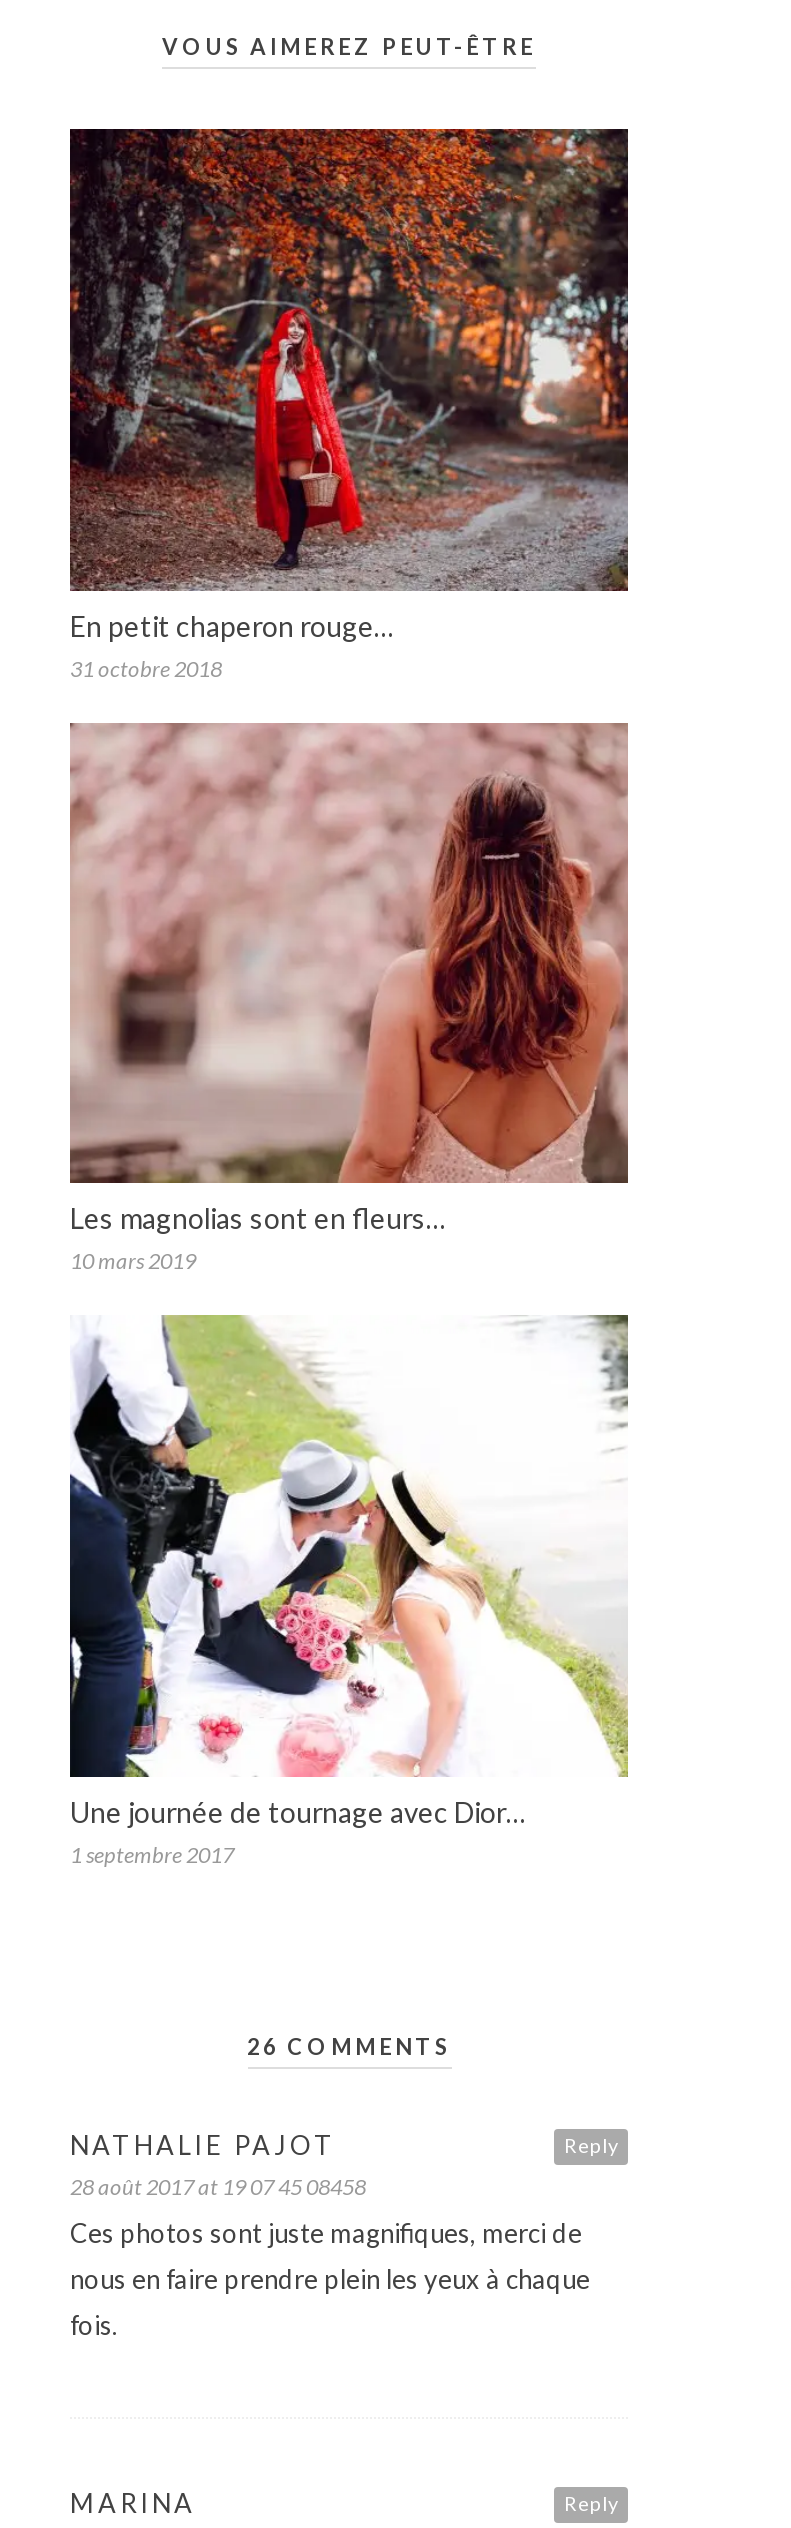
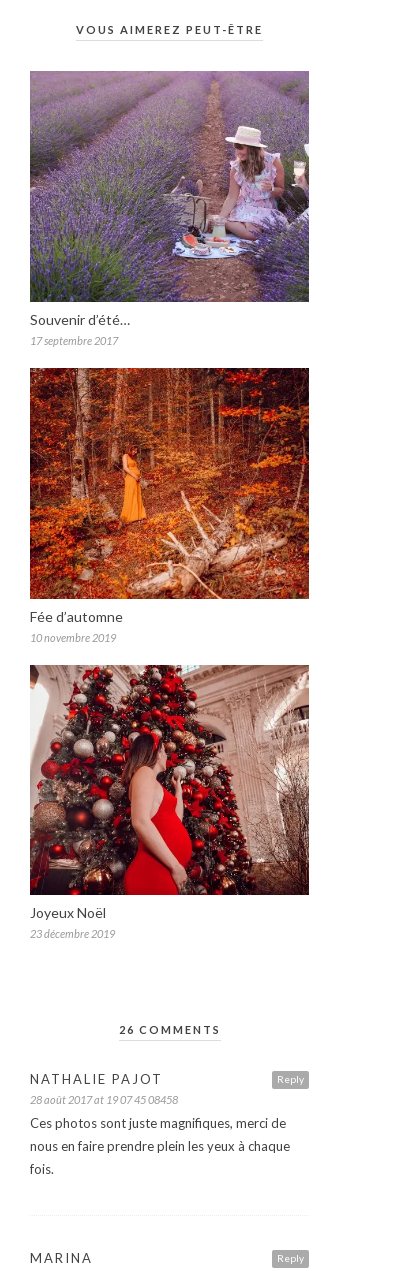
- [image]
- En petit chaperon rouge…
- 31 octobre 2018
+ [image]
+ Souvenir d’été…
+ 17 septembre 2017

- [image]
- Les magnolias sont en fleurs…
- 10 mars 2019
+ [image]
+ Fée d’automne
+ 10 novembre 2019

- [image]
- Une journée de tournage avec Dior…
- 1 septembre 2017
+ [image]
+ Joyeux Noël
+ 23 décembre 2019
